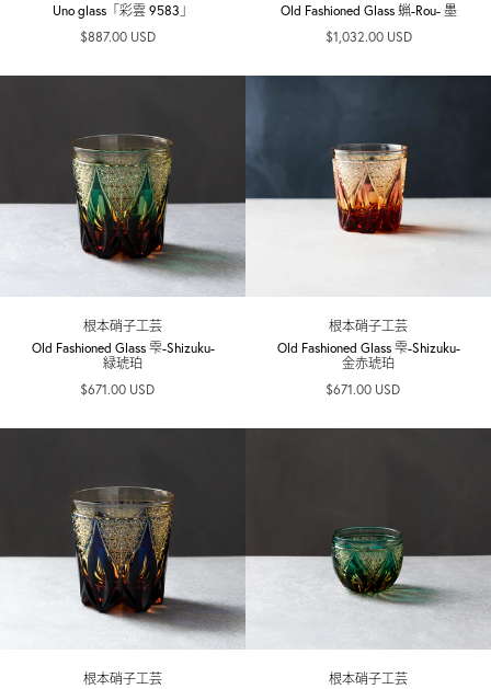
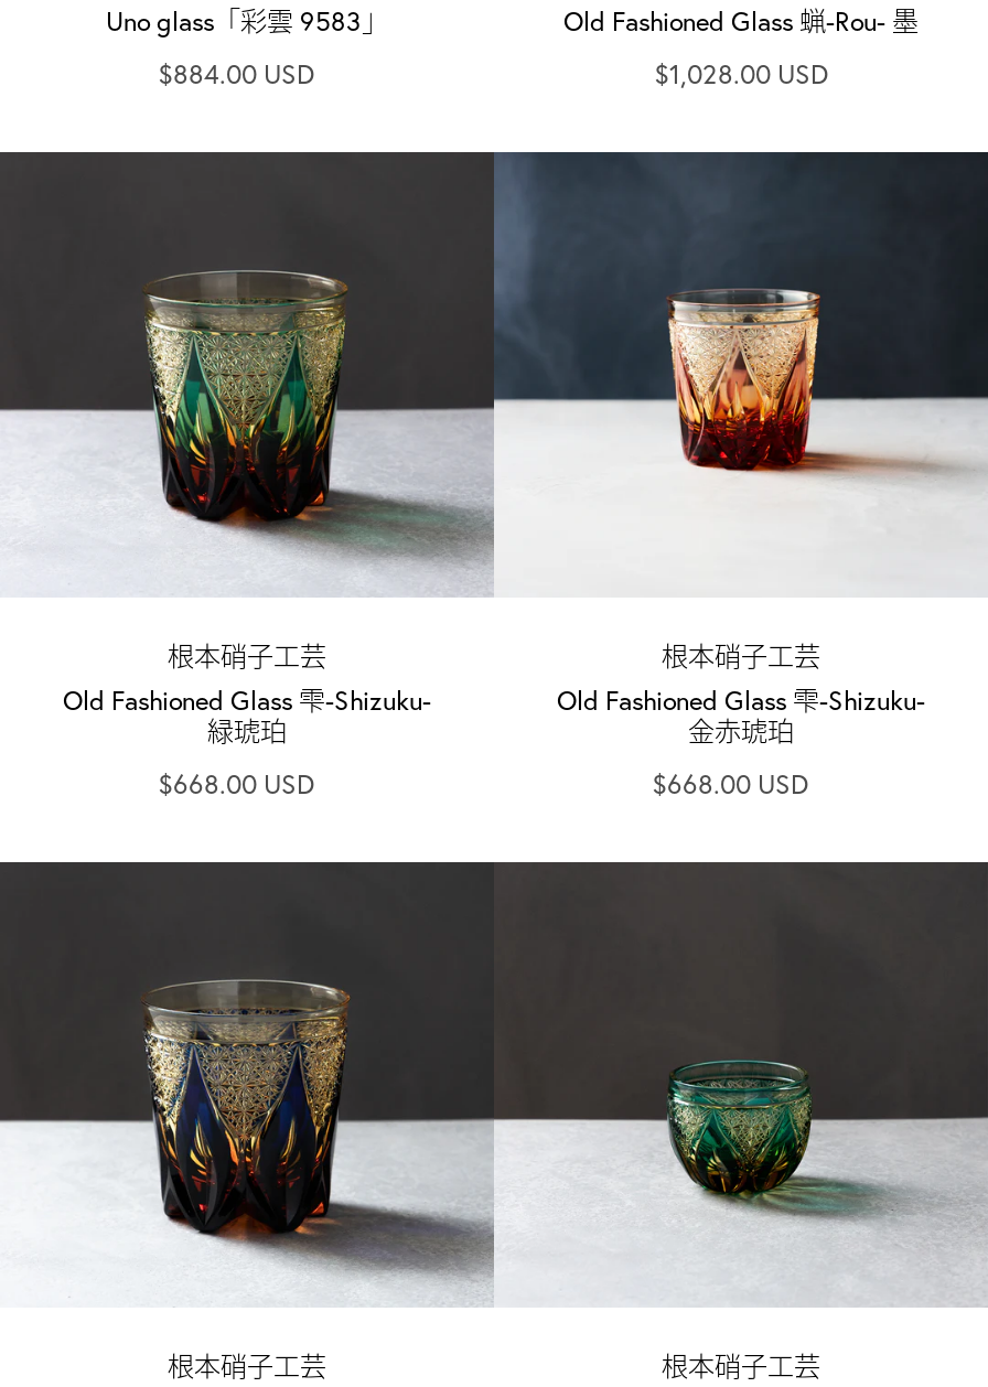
- $887.00 USD
+ $884.00 USD

- $1,032.00 USD
+ $1,028.00 USD

- $671.00 USD
+ $668.00 USD

- $671.00 USD
+ $668.00 USD
